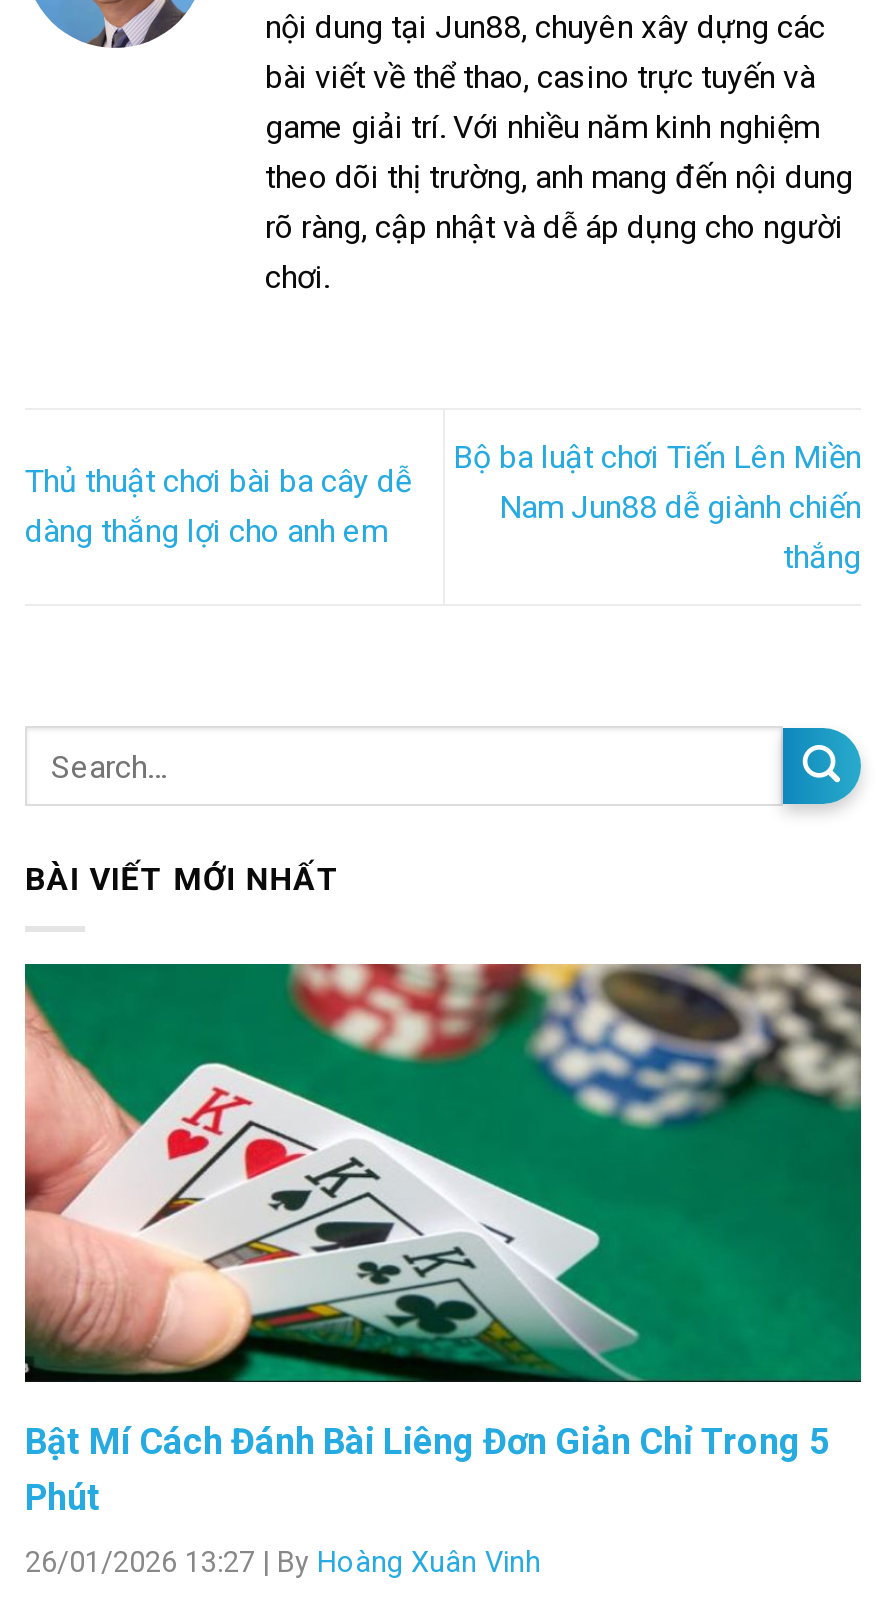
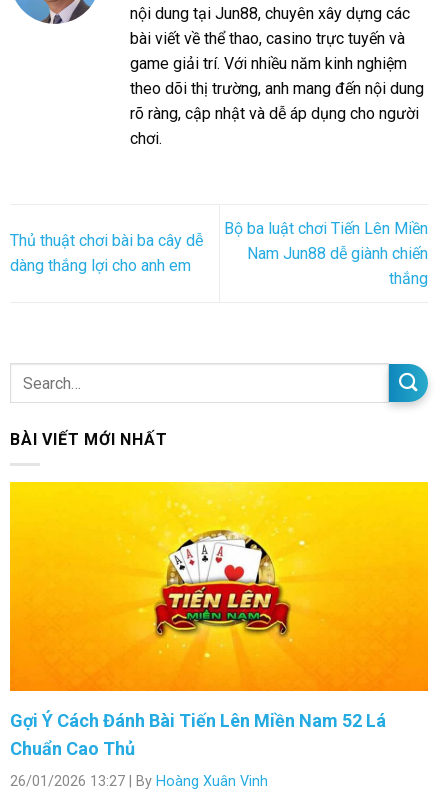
- [image]
- Bật Mí Cách Đánh Bài Liêng Đơn Giản Chỉ Trong 5
- Phút
+ [image]
+ Gợi Ý Cách Đánh Bài Tiến Lên Miền Nam 52 Lá
+ Chuẩn Cao Thủ
